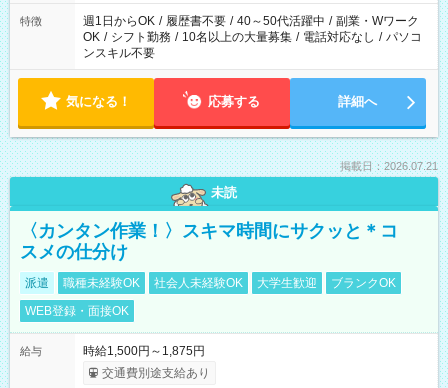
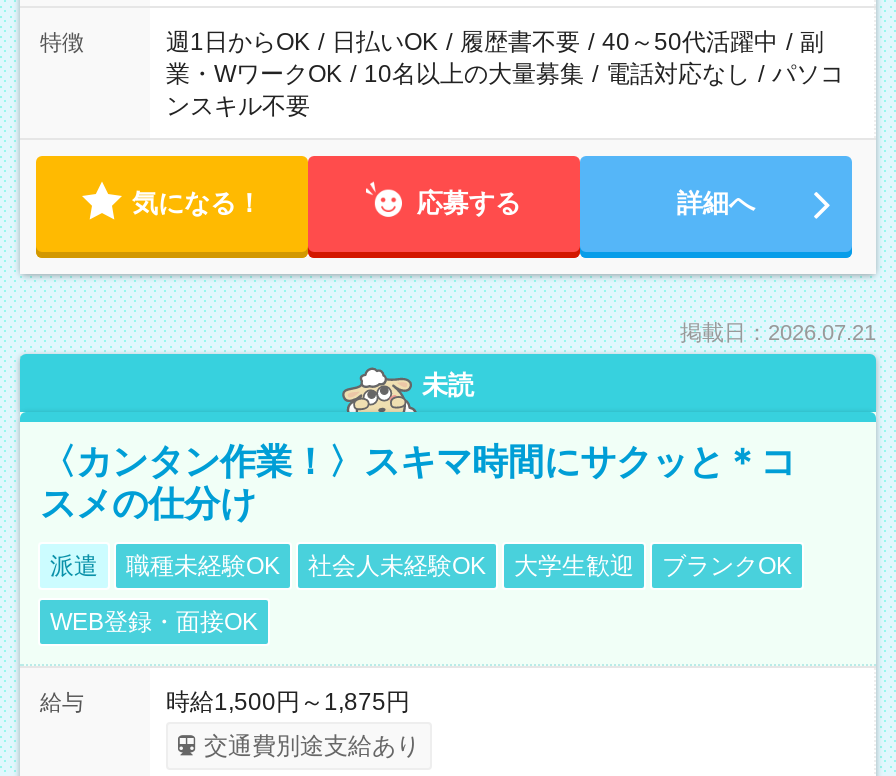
- 週1日からOK / 履歴書不要 / 40～50代活躍中 / 副業・Wワーク
- OK / シフト勤務 / 10名以上の大量募集 / 電話対応なし / パソコ
+ 週1日からOK / 日払いOK / 履歴書不要 / 40～50代活躍中 / 副
+ 業・WワークOK / 10名以上の大量募集 / 電話対応なし / パソコ
